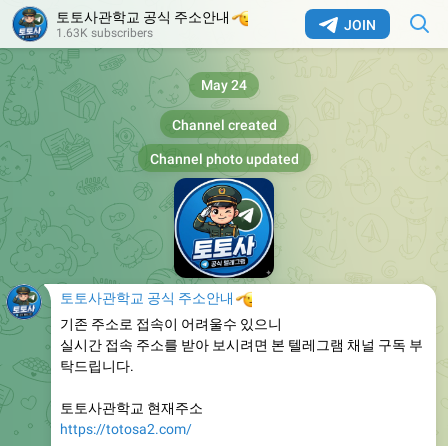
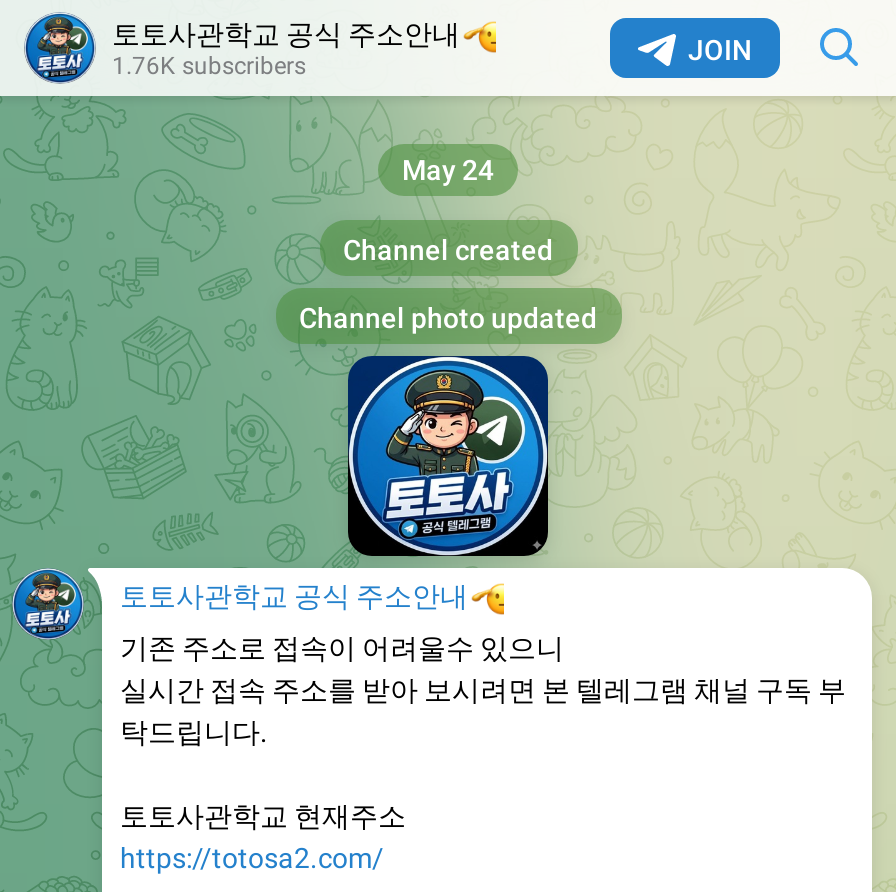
- 1.63K subscribers
+ 1.76K subscribers
